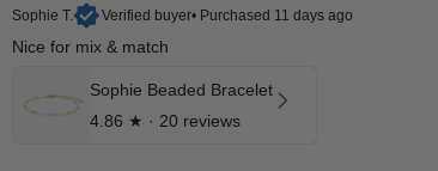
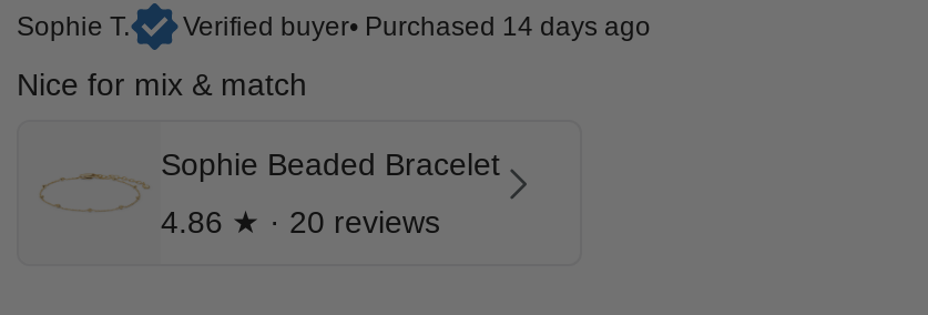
- Verified buyer• Purchased 11 days ago
+ Verified buyer• Purchased 14 days ago
